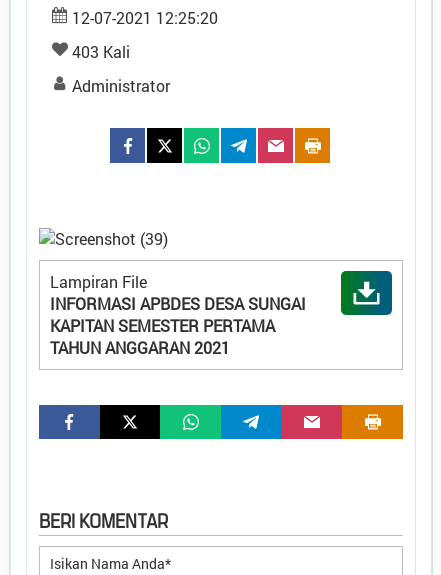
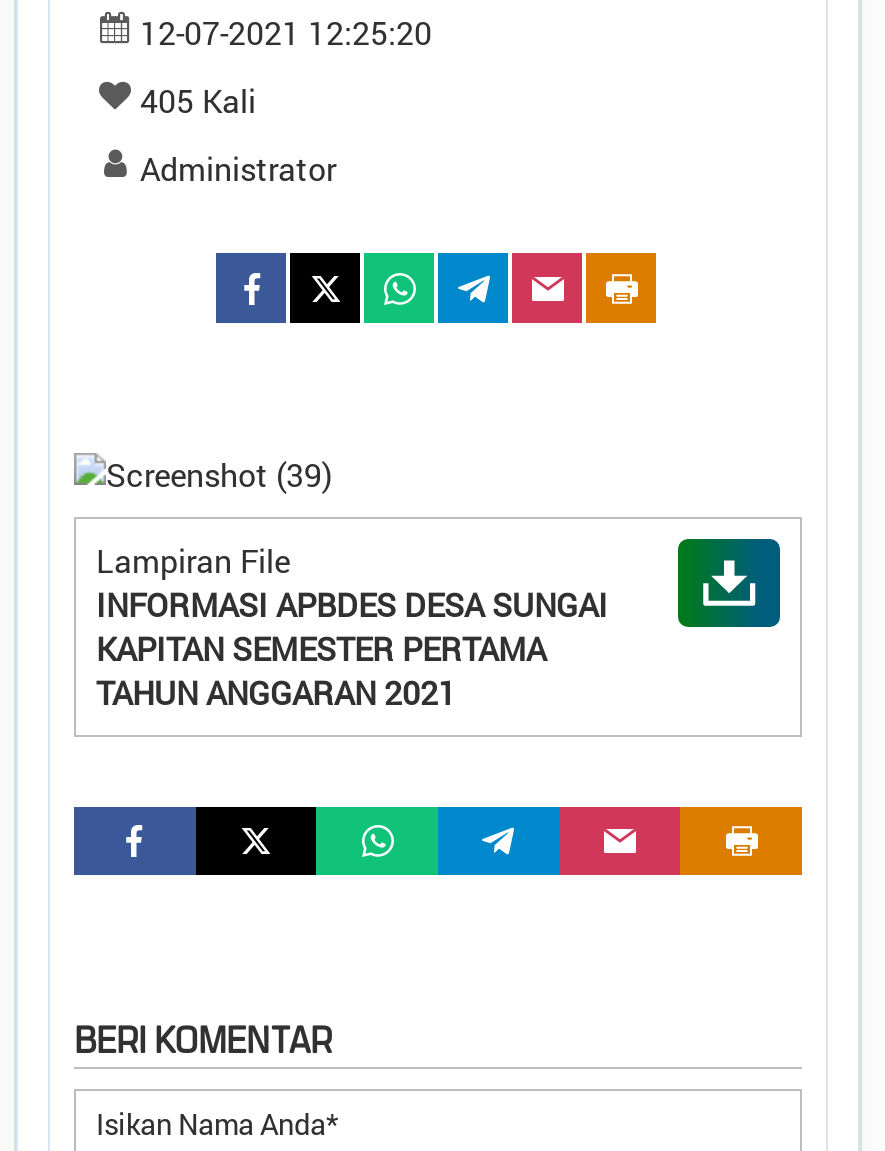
- 403 Kali
+ 405 Kali
